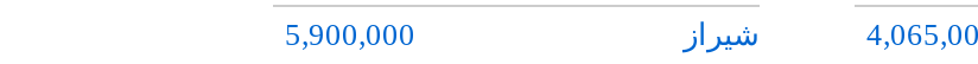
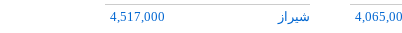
- 5,900,000
+ 4,517,000
